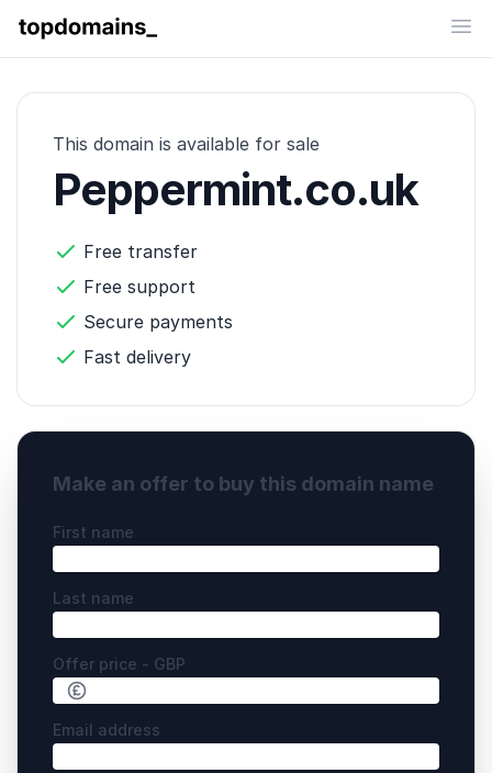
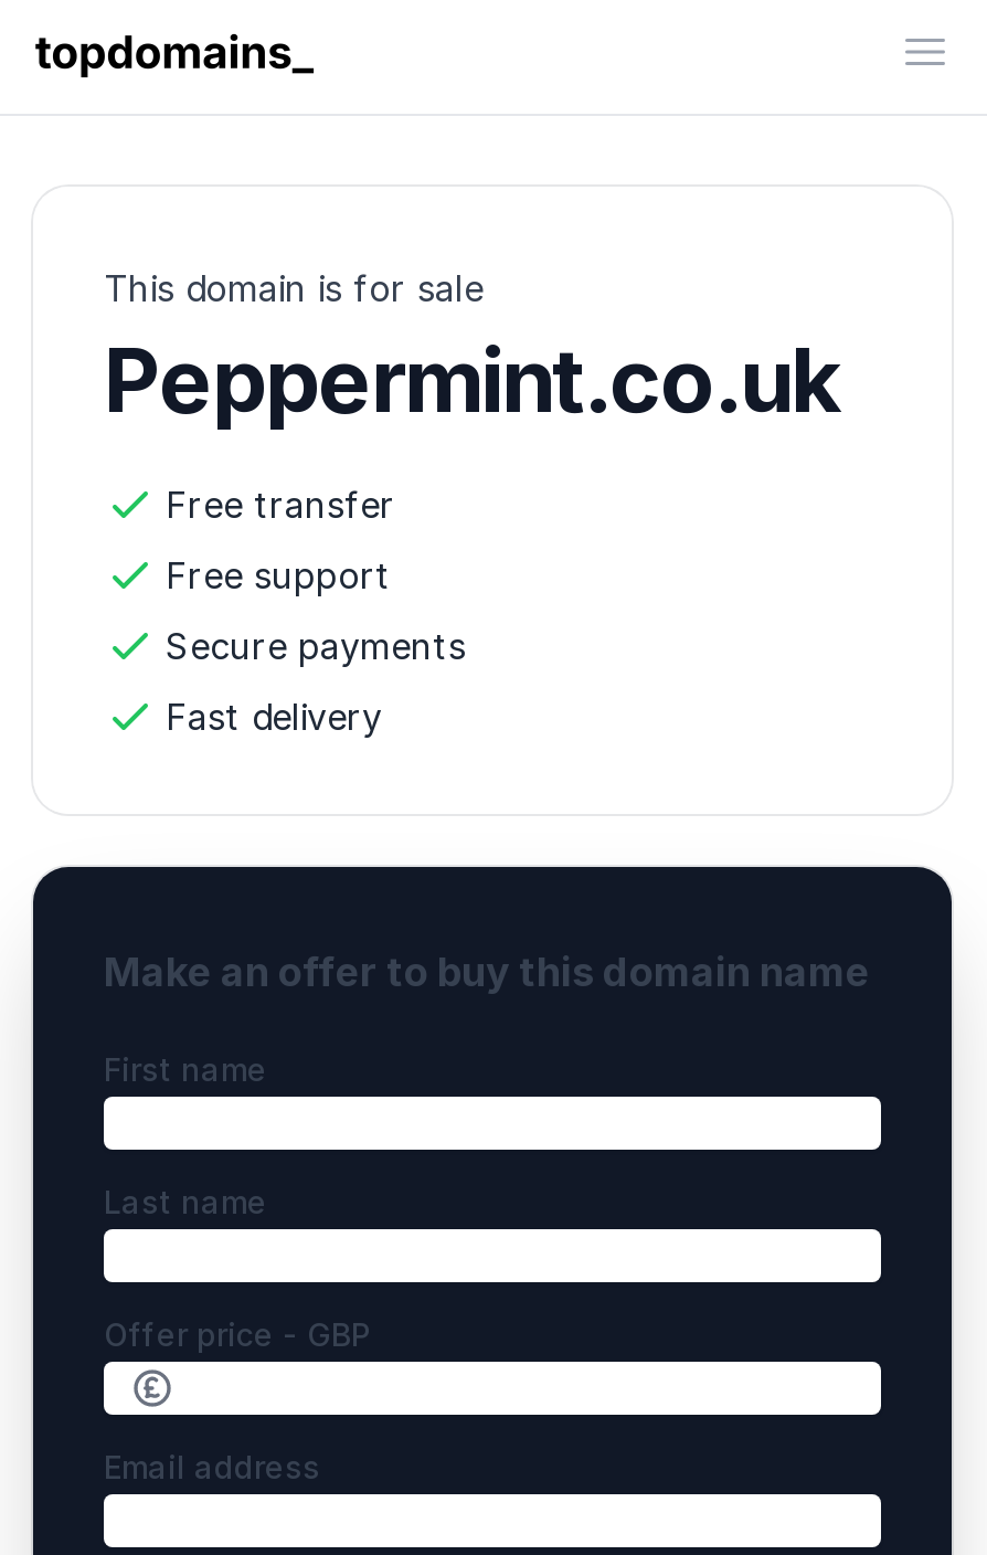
- This domain is available for sale
+ This domain is for sale
